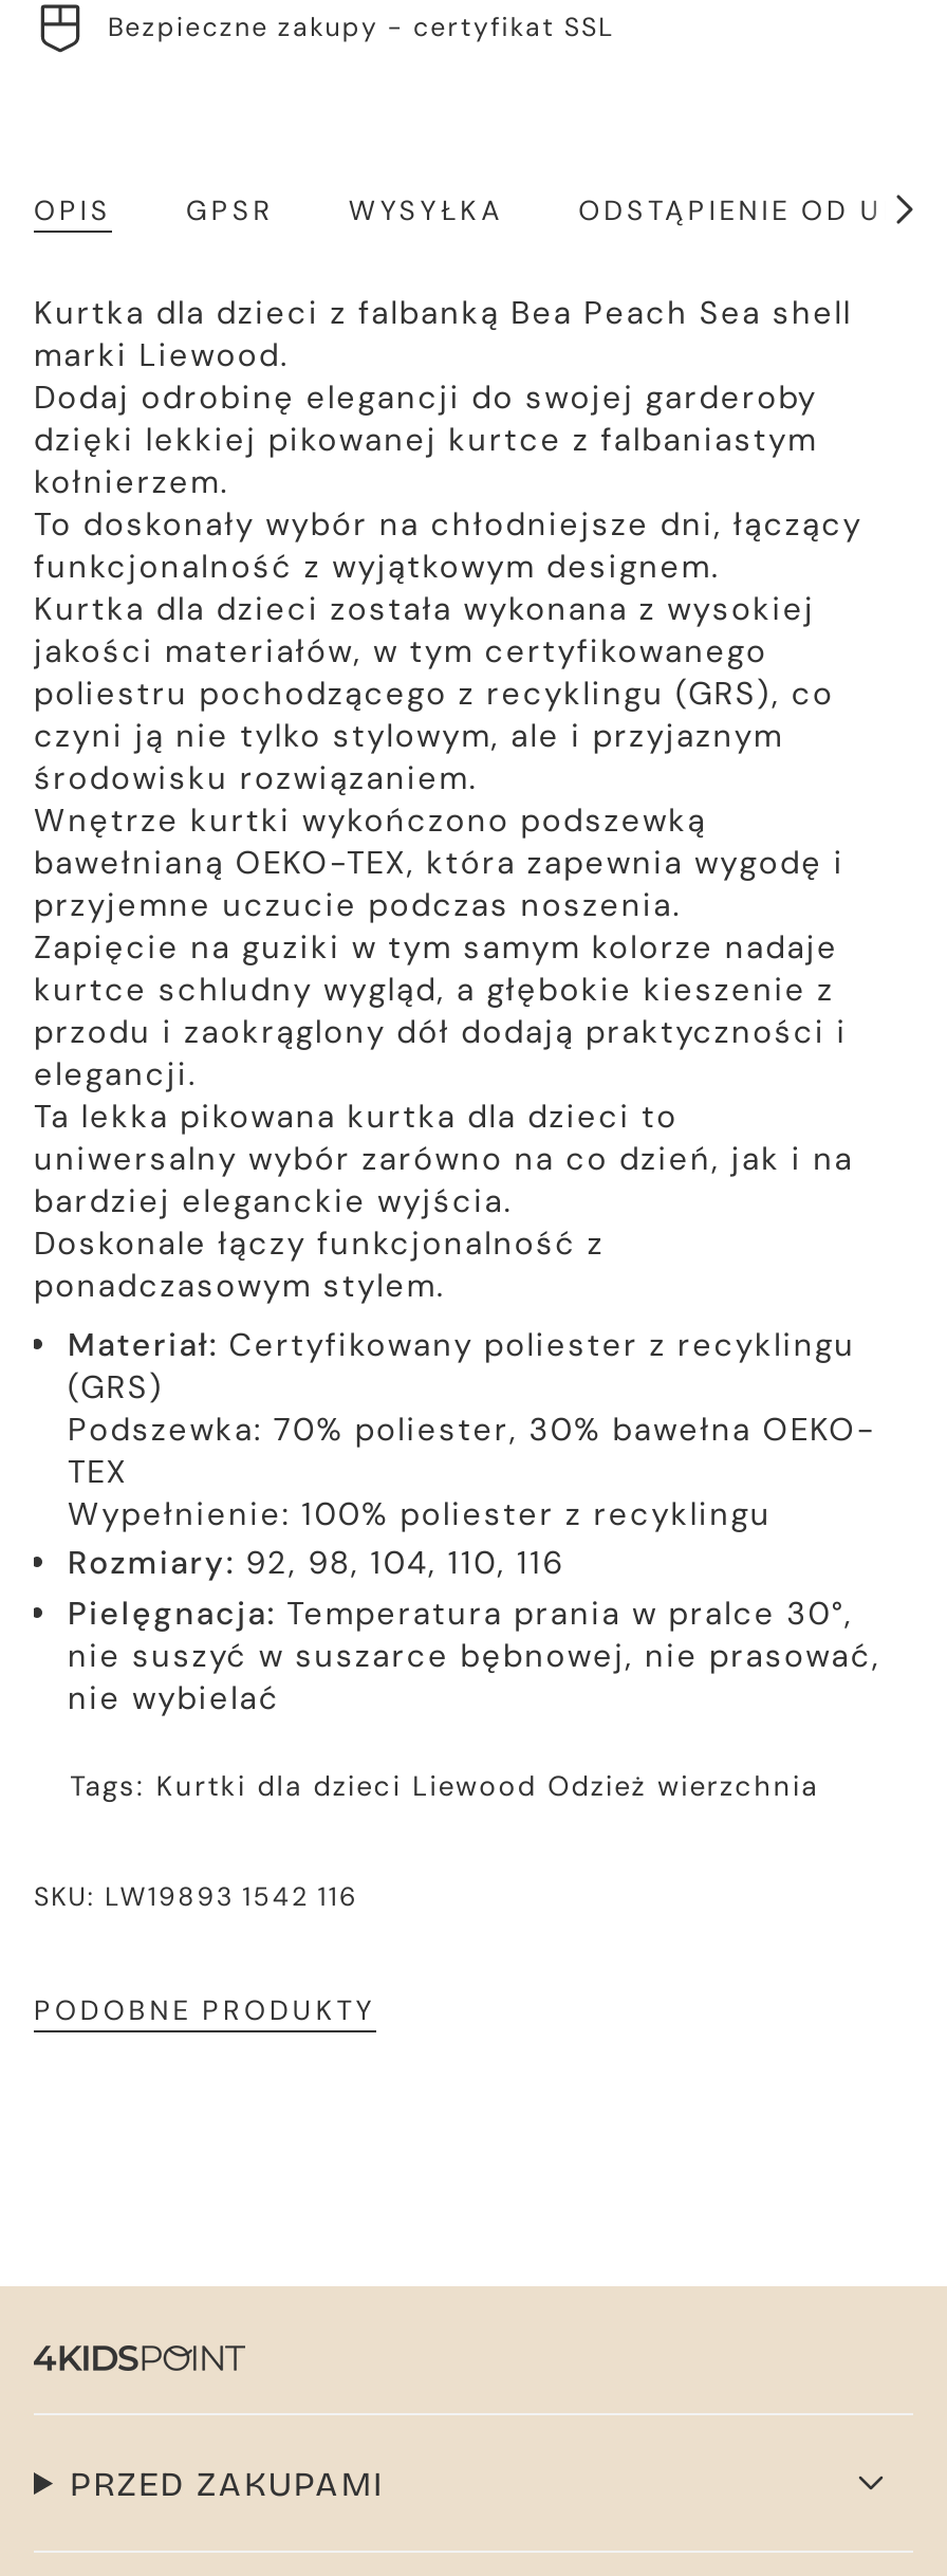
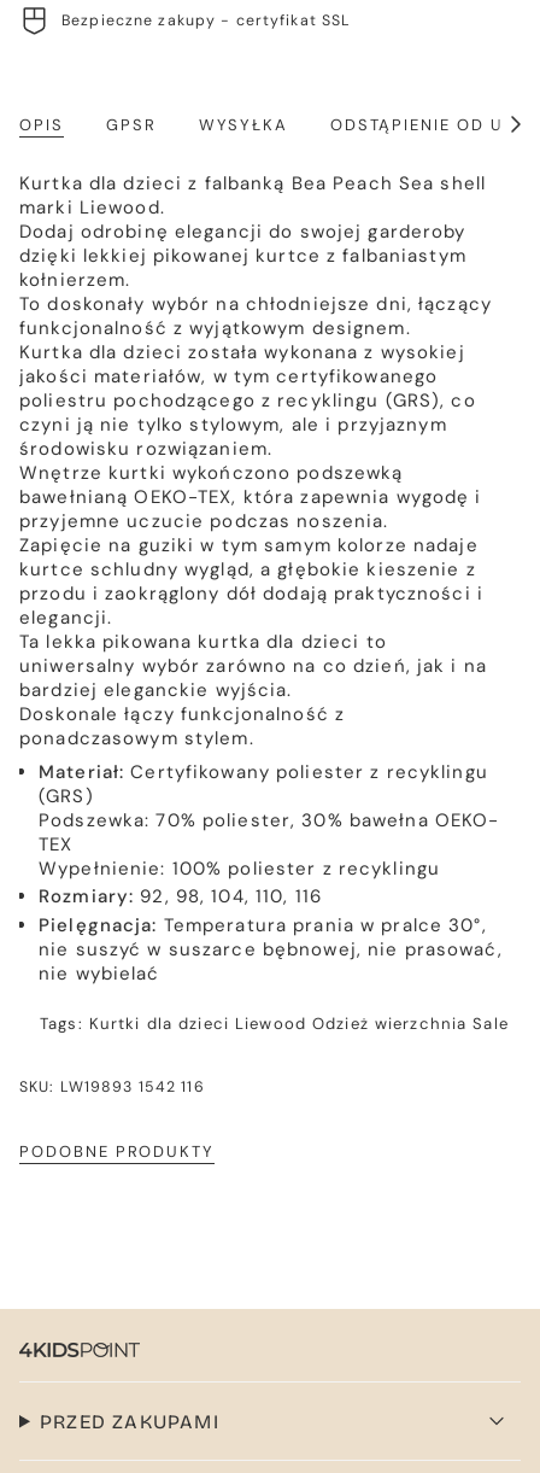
- Tags: Kurtki dla dzieci Liewood Odzież wierzchnia
+ Tags: Kurtki dla dzieci Liewood Odzież wierzchnia Sale
